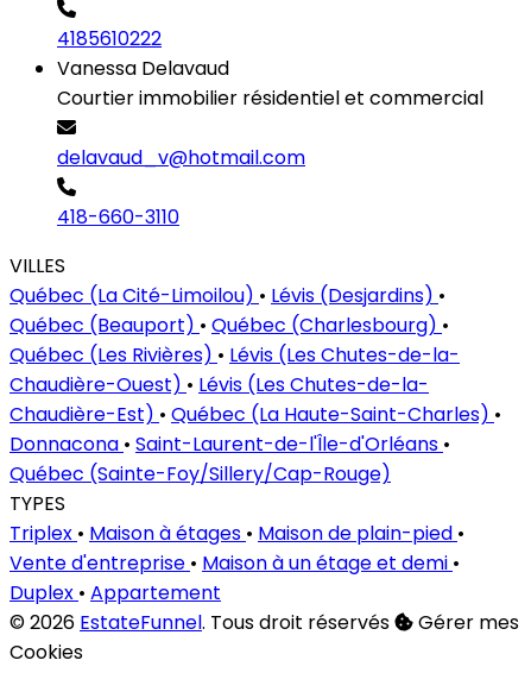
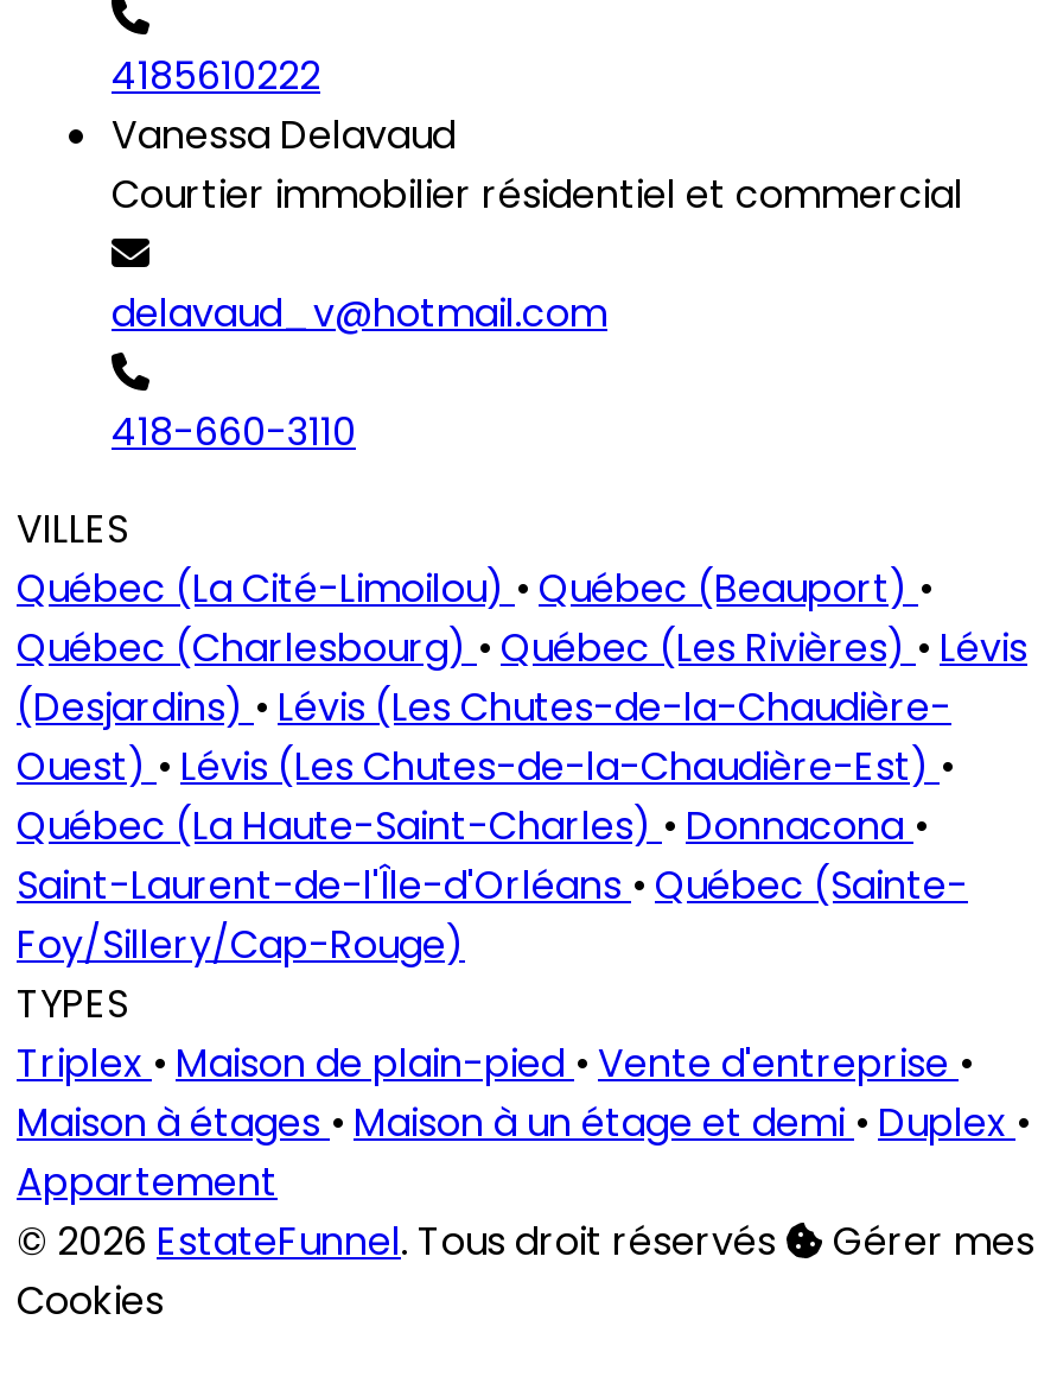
- Québec (La Cité-Limoilou) • Lévis (Desjardins) •
- Québec (Beauport) • Québec (Charlesbourg) •
- Québec (Les Rivières) • Lévis (Les Chutes-de-la-
- Chaudière-Ouest) • Lévis (Les Chutes-de-la-
- Chaudière-Est) • Québec (La Haute-Saint-Charles) •
- Donnacona • Saint-Laurent-de-l'Île-d'Orléans •
- Québec (Sainte-Foy/Sillery/Cap-Rouge)
+ Québec (La Cité-Limoilou)• Québec (Beauport)•
+ Québec (Charlesbourg)• Québec (Les Rivières)• Lévis
+ (Desjardins)• Lévis (Les Chutes-de-la-Chaudière-
+ Ouest)• Lévis (Les Chutes-de-la-Chaudière-Est)•
+ Québec (La Haute-Saint-Charles)• Donnacona•
+ Saint-Laurent-de-l'Île-d'Orléans• Québec (Sainte-
+ Foy/Sillery/Cap-Rouge)

- Triplex • Maison à étages • Maison de plain-pied •
- Vente d'entreprise • Maison à un étage et demi •
- Duplex • Appartement
+ Triplex• Maison de plain-pied• Vente d'entreprise•
+ Maison à étages• Maison à un étage et demi• Duplex•
+ Appartement
